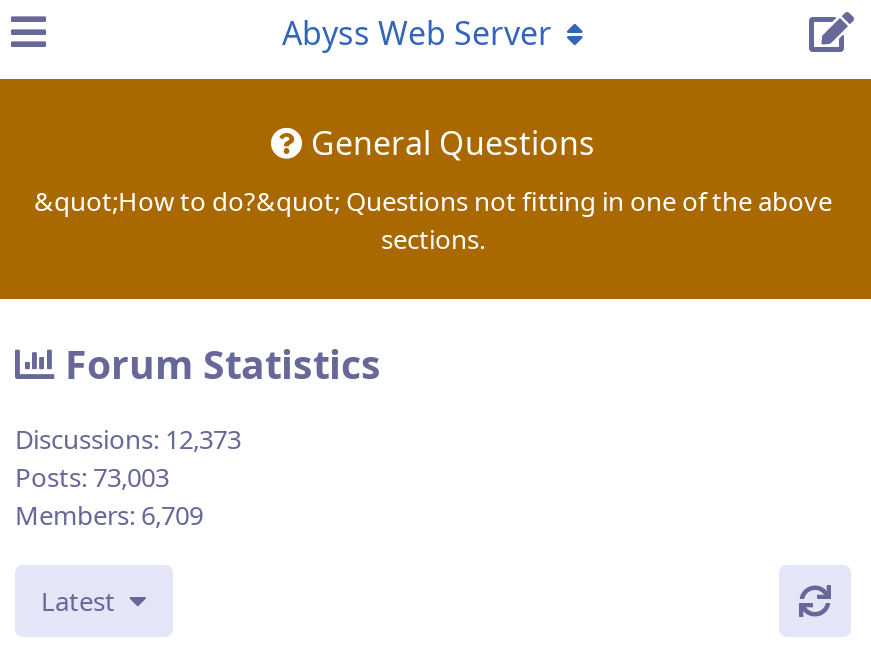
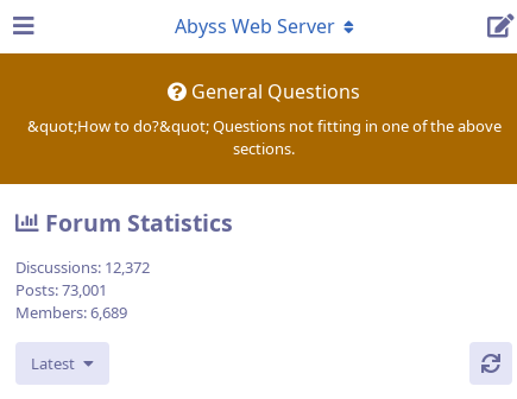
- Discussions: 12,373
+ Discussions: 12,372

- Posts: 73,003
+ Posts: 73,001

- Members: 6,709
+ Members: 6,689
